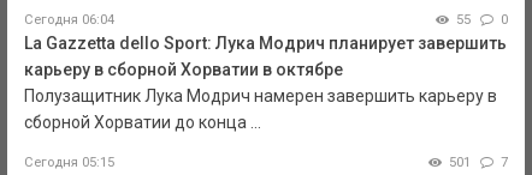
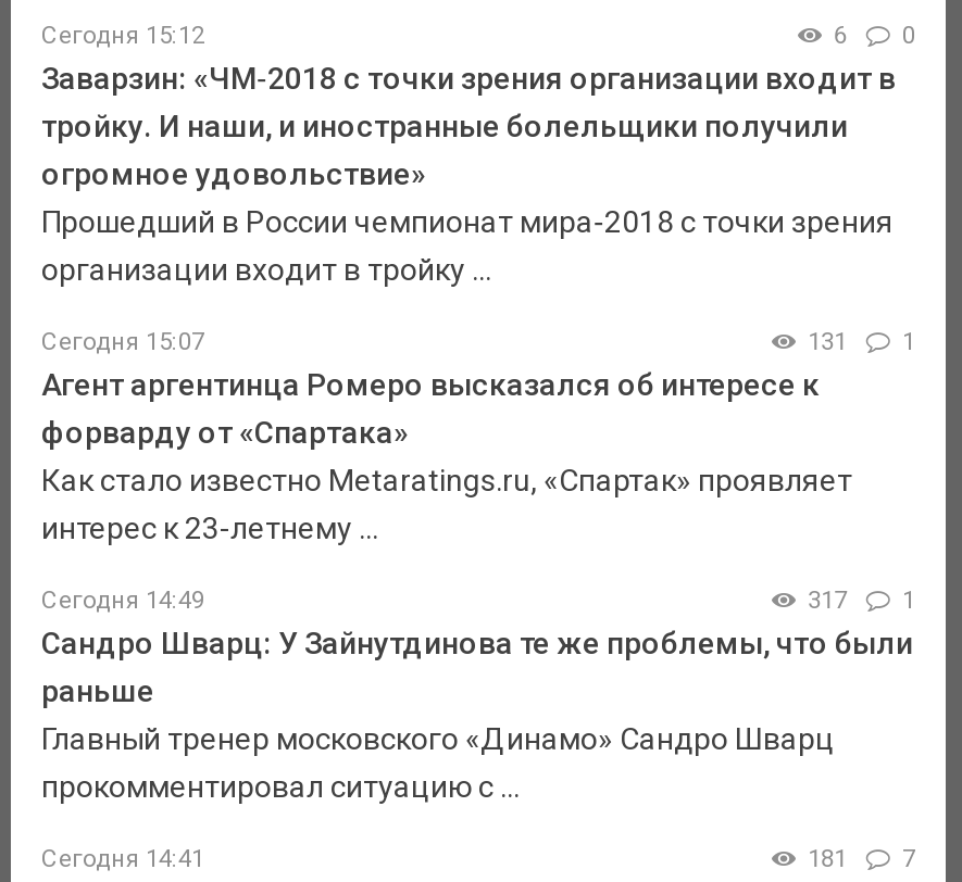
- Сегодня 06:04
- 55
+ Сегодня 15:12
+ 6

- La Gazzetta dello Sport: Лука Модрич планирует завершить
- карьеру в сборной Хорватии в октябре
- Полузащитник Лука Модрич намерен завершить карьеру в
- сборной Хорватии до конца ...
- Сегодня 05:15
- 501
+ Заварзин: «ЧМ‑2018 с точки зрения организации входит в
+ тройку. И наши, и иностранные болельщики получили
+ огромное удовольствие»
+ Прошедший в России чемпионат мира‑2018 с точки зрения
+ организации входит в тройку ...
+ Сегодня 15:07
+ 131
+ 1
+ Агент аргентинца Ромеро высказался об интересе к
+ форварду от «Спартака»
+ Как стало известно Metaratings.ru, «Спартак» проявляет
+ интерес к 23-летнему ...
+ Сегодня 14:49
+ 317
+ 1
+ Сандро Шварц: У Зайнутдинова те же проблемы, что были
+ раньше
+ Главный тренер московского «Динамо» Сандро Шварц
+ прокомментировал ситуацию с ...
+ Сегодня 14:41
+ 181
